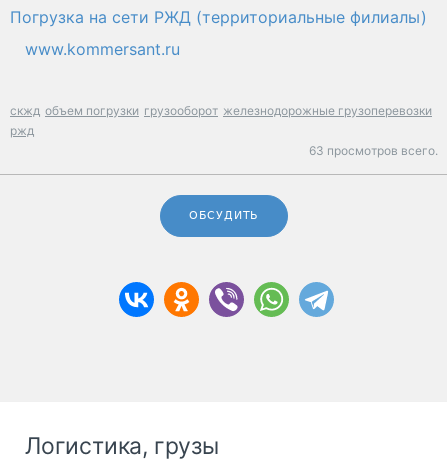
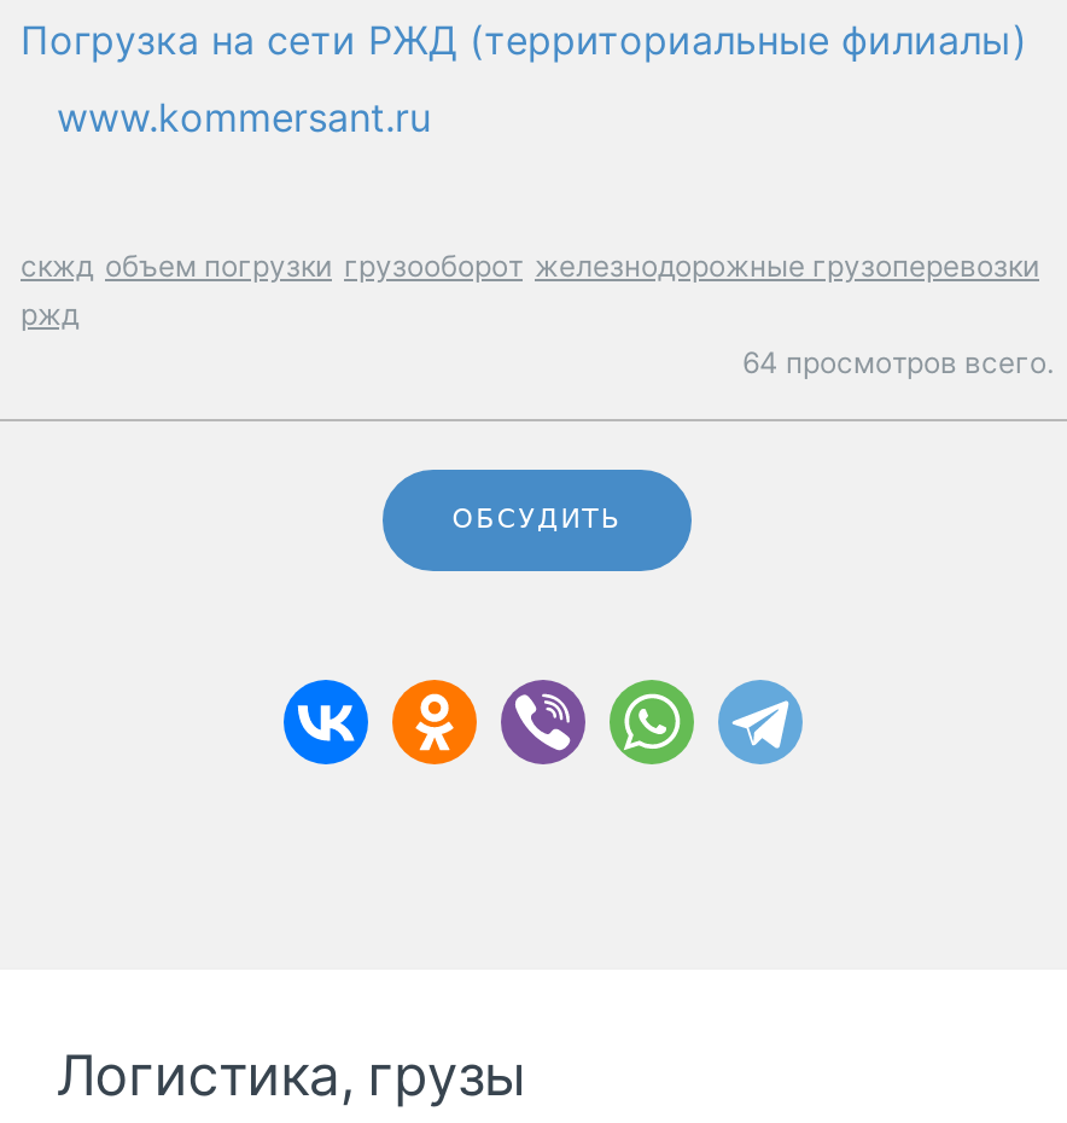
- 63 просмотров всего.
+ 64 просмотров всего.
